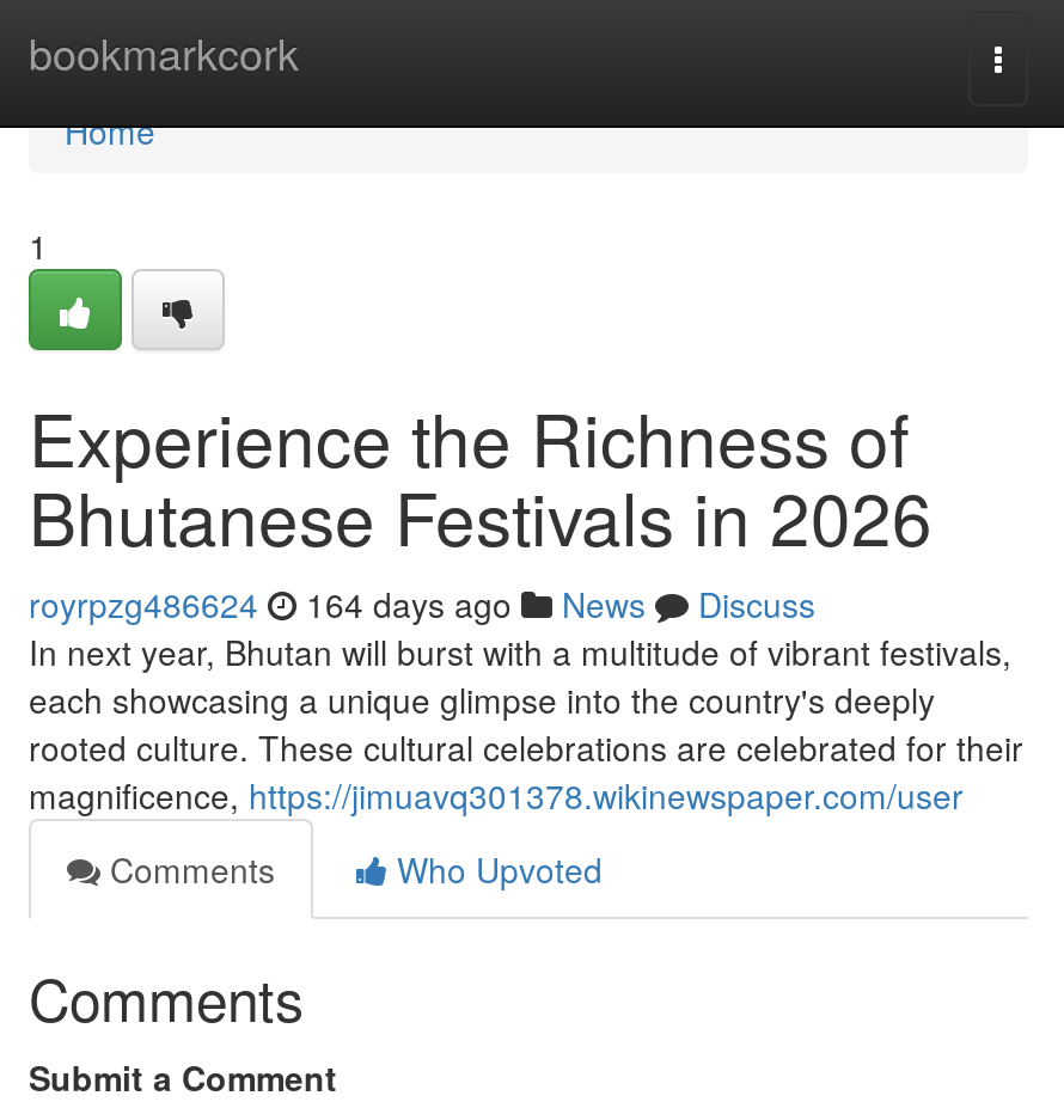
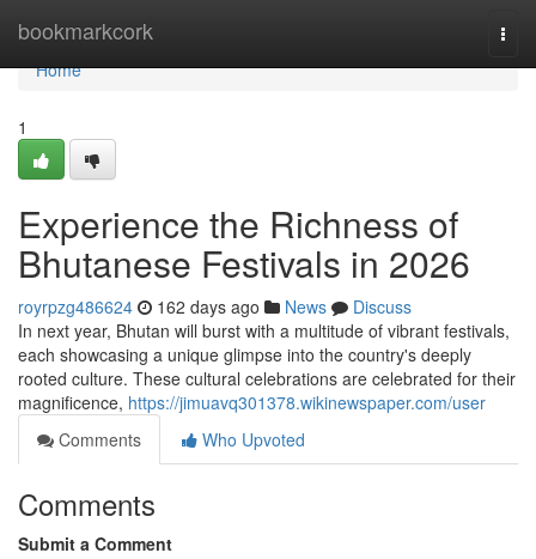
- royrpzg486624 164 days ago News Discuss
+ royrpzg486624 162 days ago News Discuss
